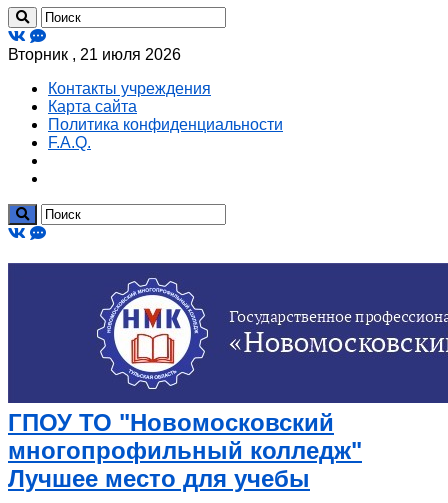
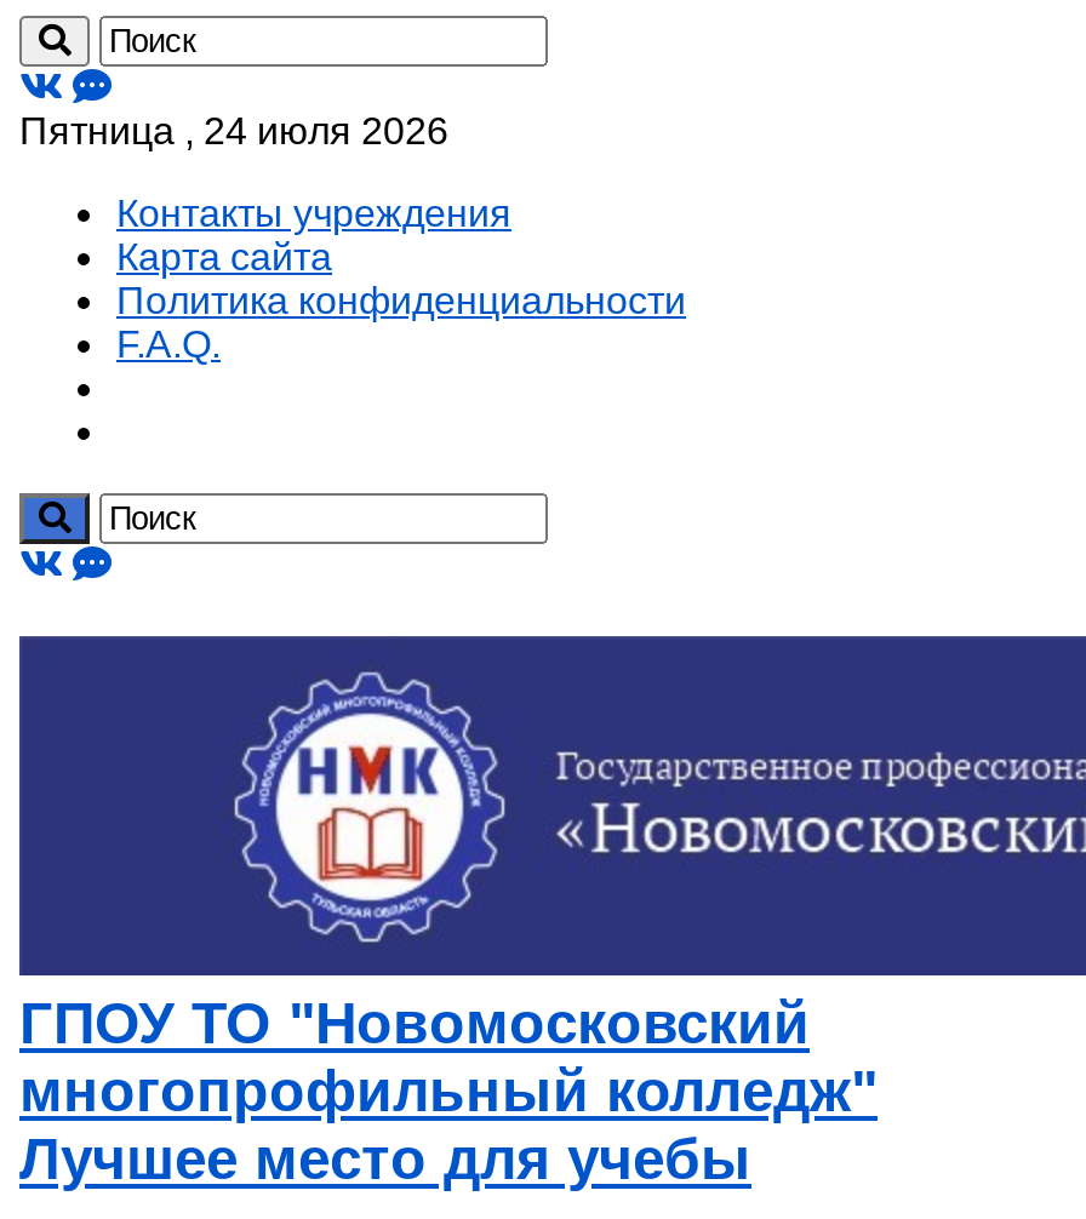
- Вторник , 21 июля 2026
+ Пятница , 24 июля 2026
